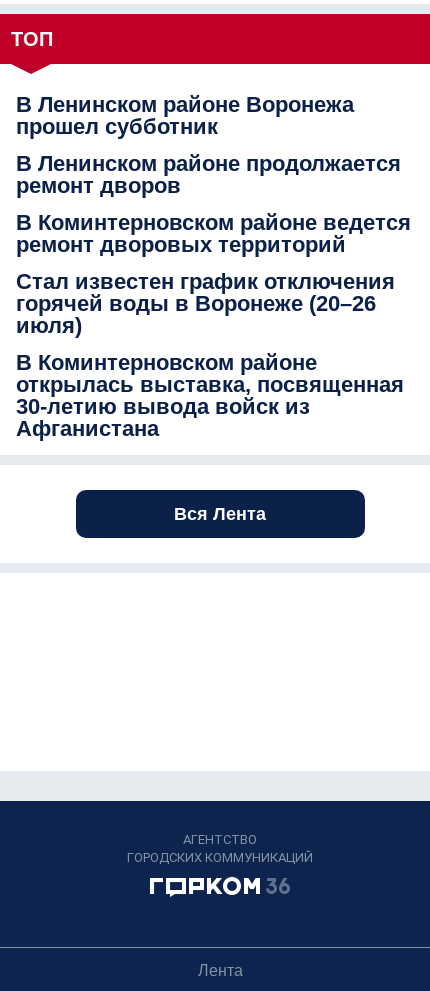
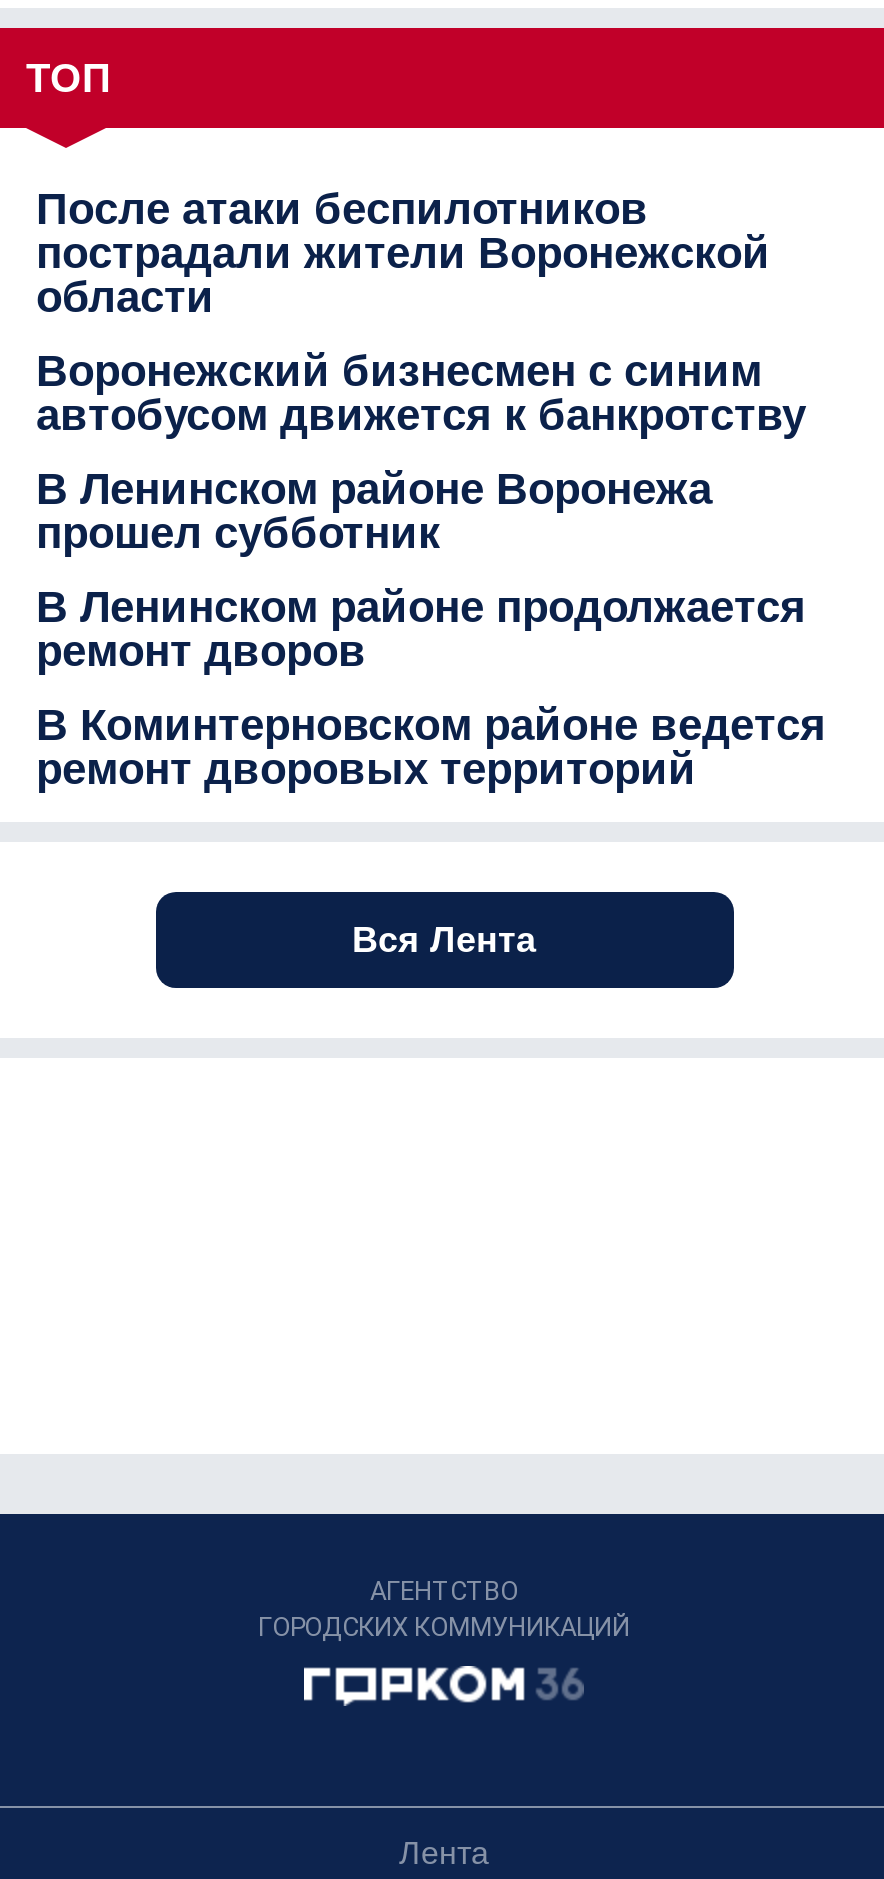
+ После атаки беспилотников
+ пострадали жители Воронежской
+ области
+ Воронежский бизнесмен с синим
+ автобусом движется к банкротству

moved down: В Ленинском районе Воронежа | прошел субботник | В Ленинском районе продолжается | ремонт дворов | В Коминтерновском районе ведется | ремонт дворовых территорий

- Стал известен график отключения
- горячей воды в Воронеже (20–26
- июля)
- В Коминтерновском районе
- открылась выставка, посвященная
- 30-летию вывода войск из
- Афганистана
